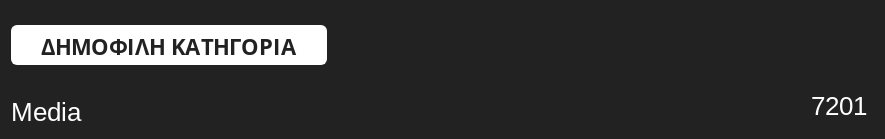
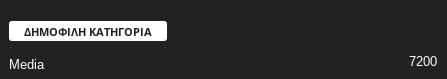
- 7201
+ 7200
